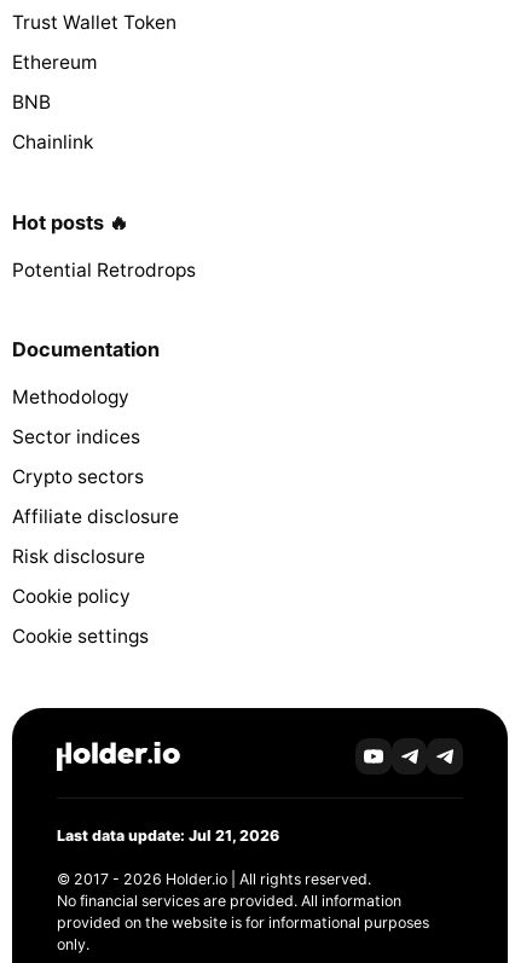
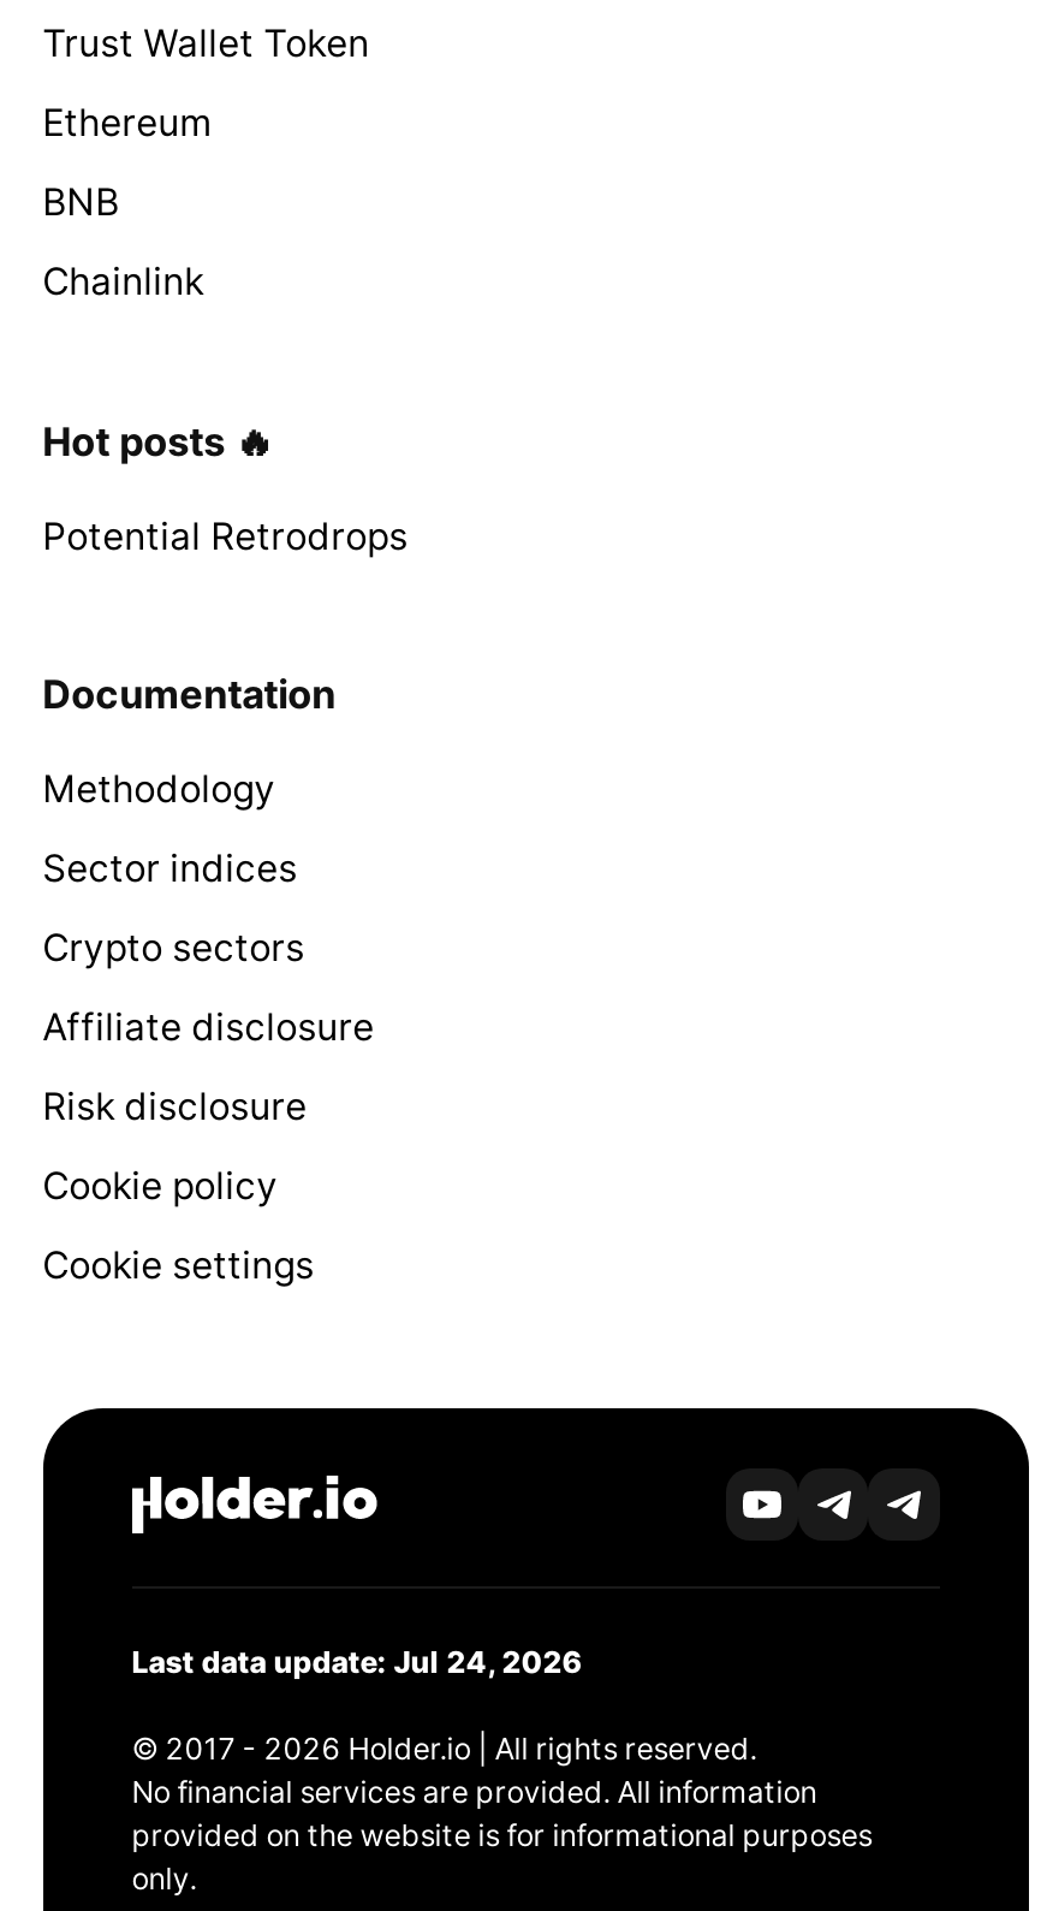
- Last data update: Jul 21, 2026
+ Last data update: Jul 24, 2026
